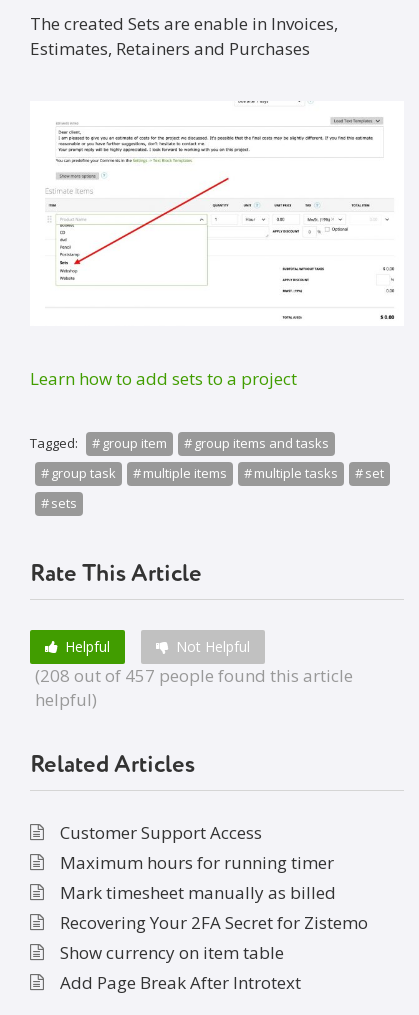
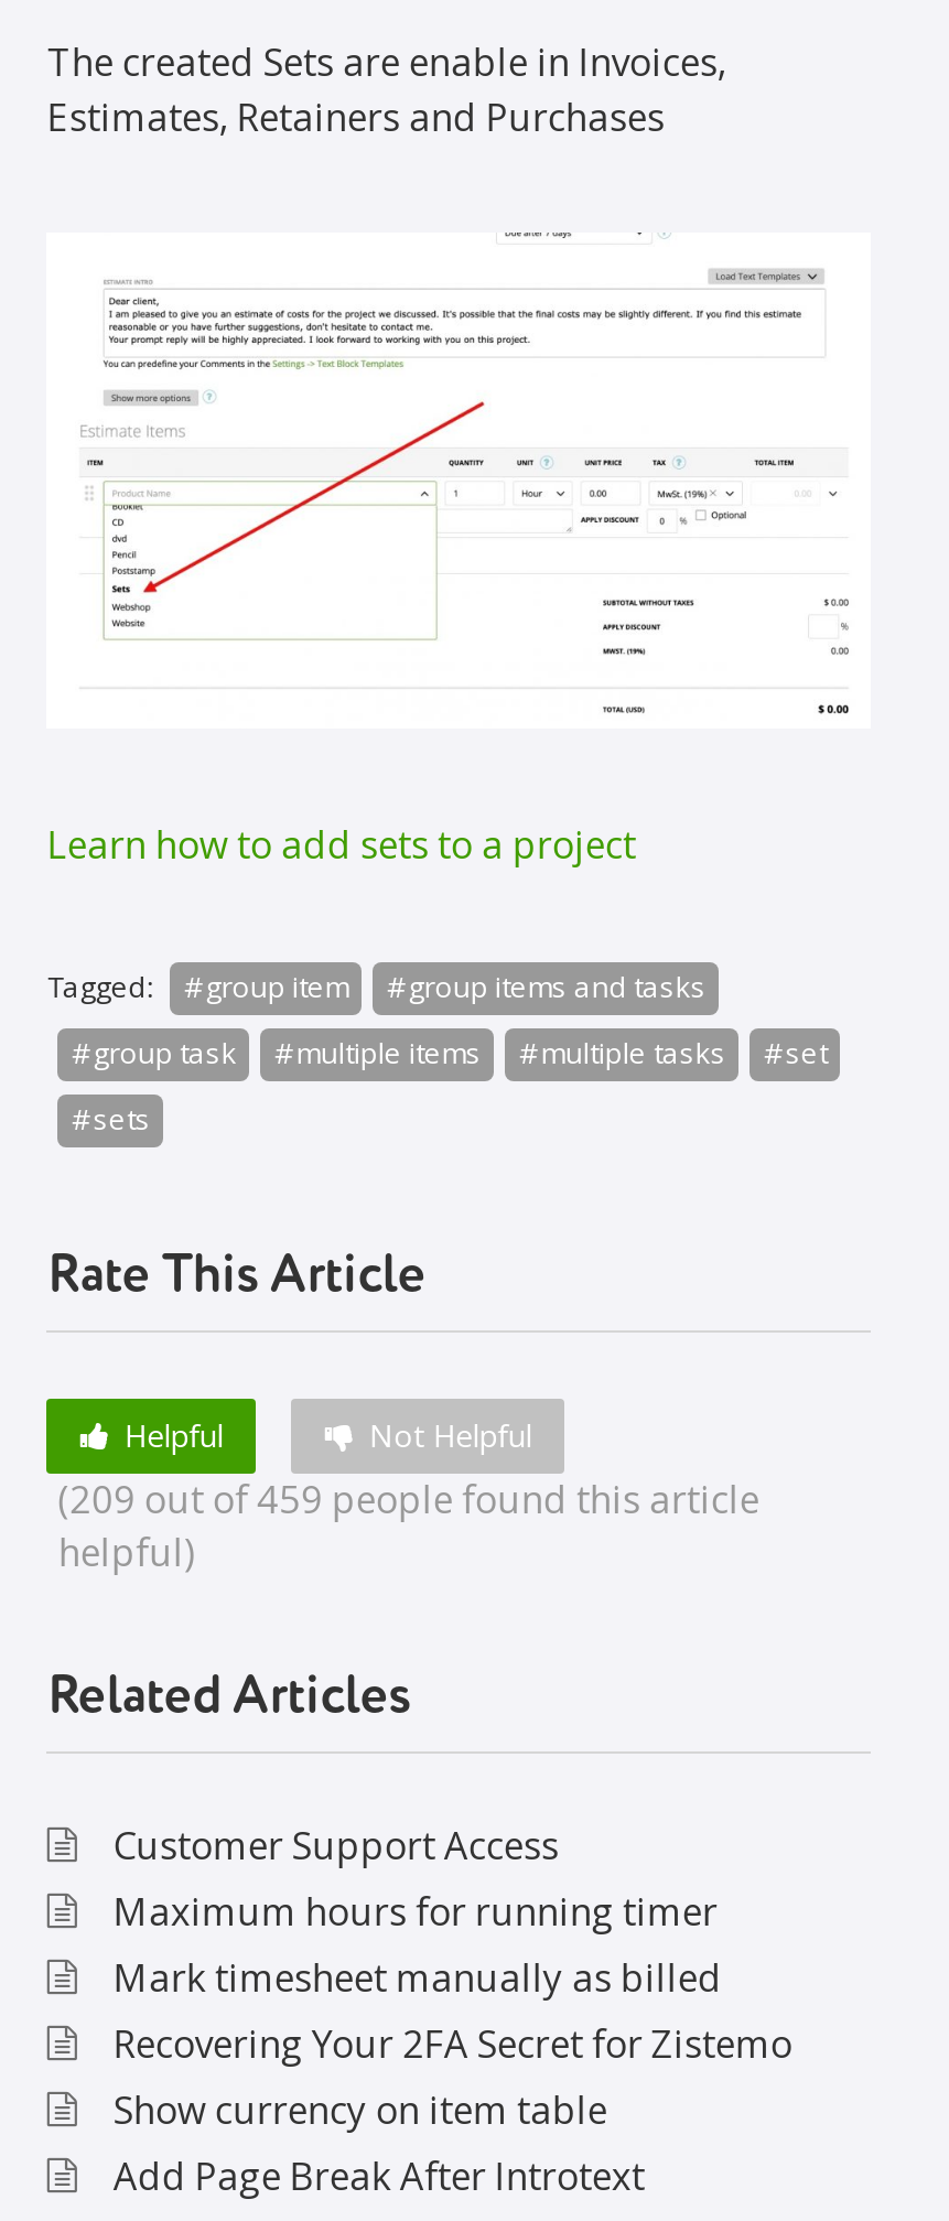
- (208 out of 457 people found this article
+ (209 out of 459 people found this article
